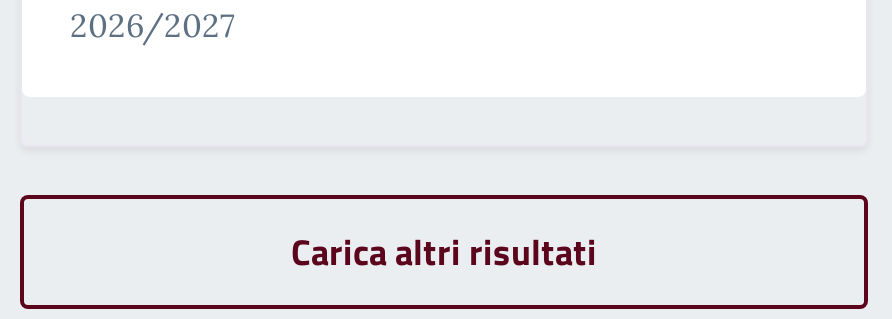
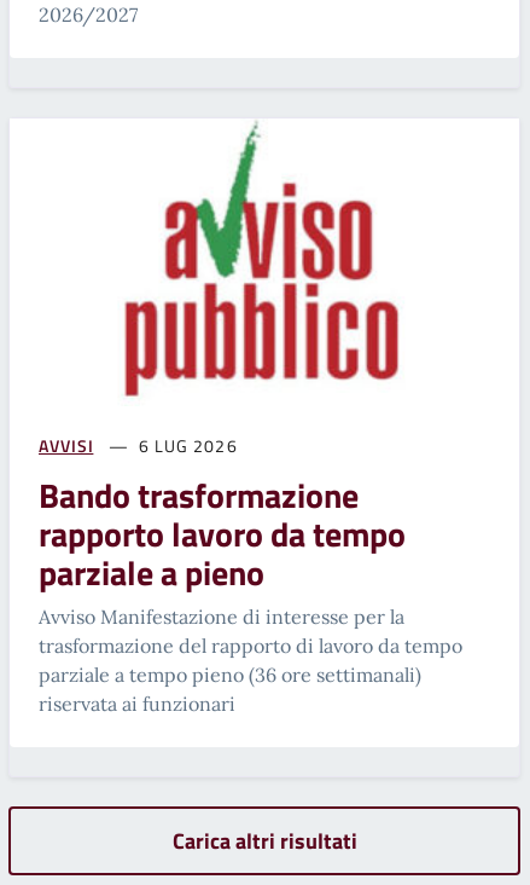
+ [image]
+ AVVISI
+ 6 LUG 2026
+ Bando trasformazione
+ rapporto lavoro da tempo
+ parziale a pieno
+ Avviso Manifestazione di interesse per la
+ trasformazione del rapporto di lavoro da tempo
+ parziale a tempo pieno (36 ore settimanali)
+ riservata ai funzionari
